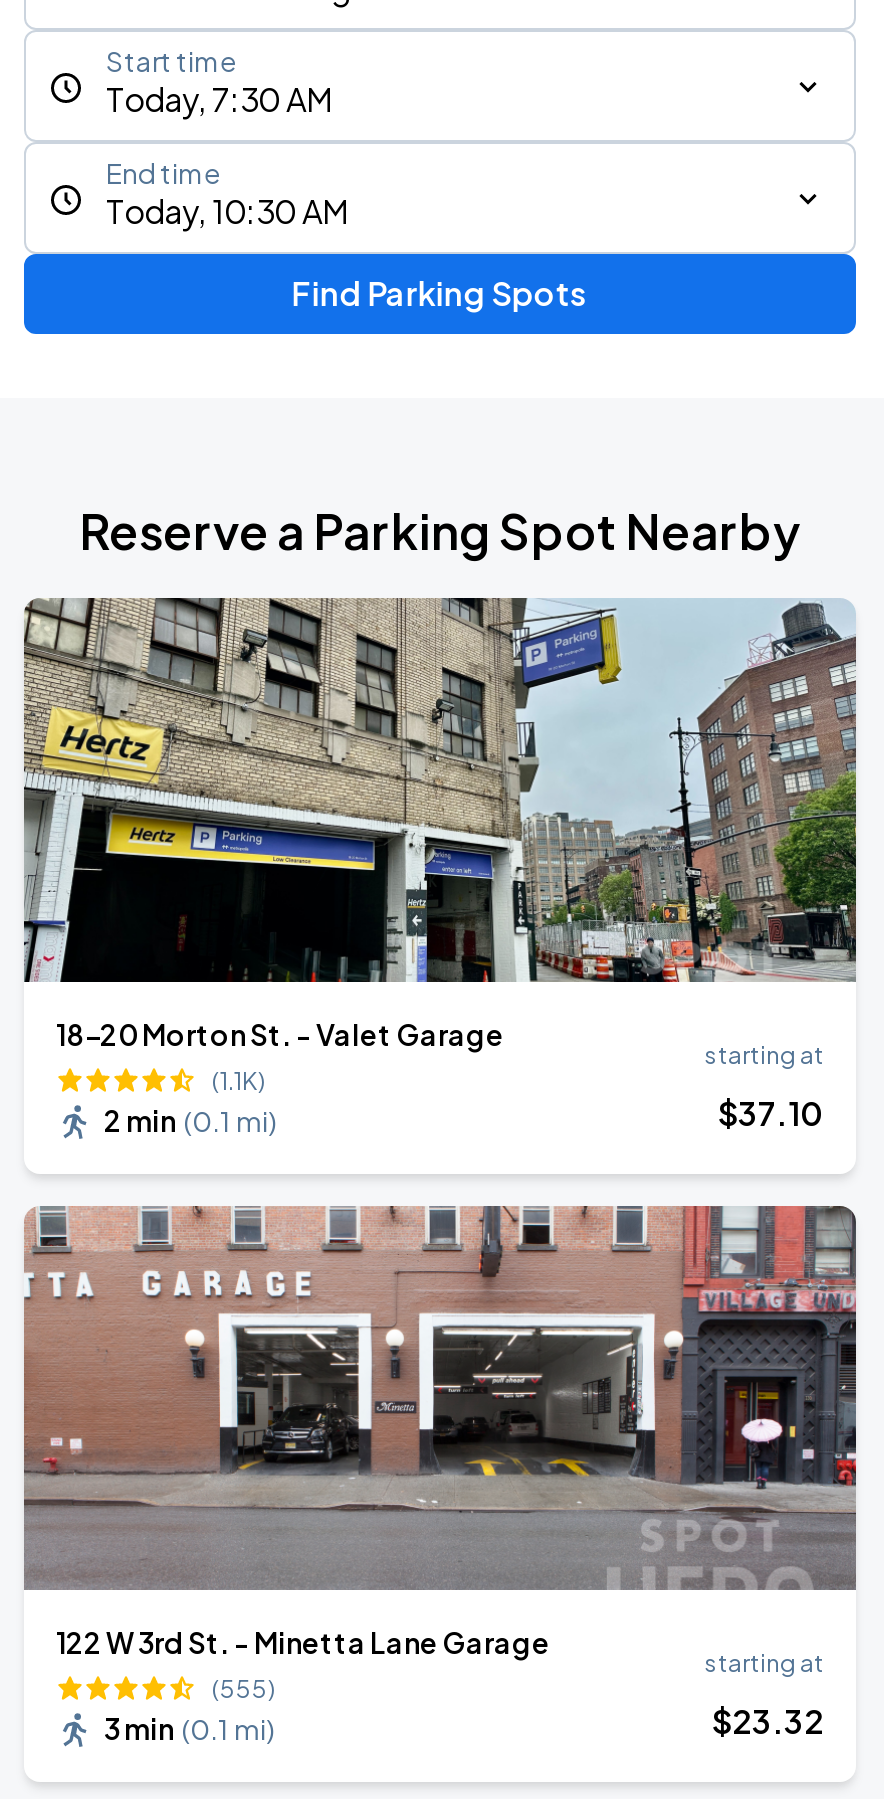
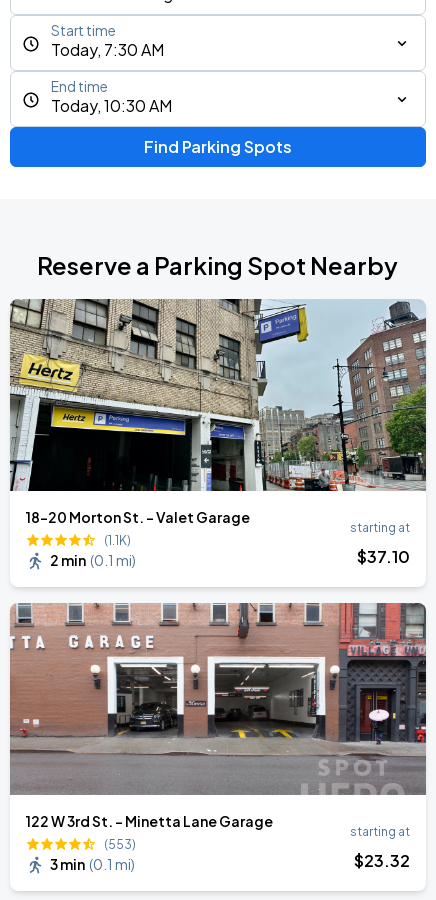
- (555)
+ (553)
